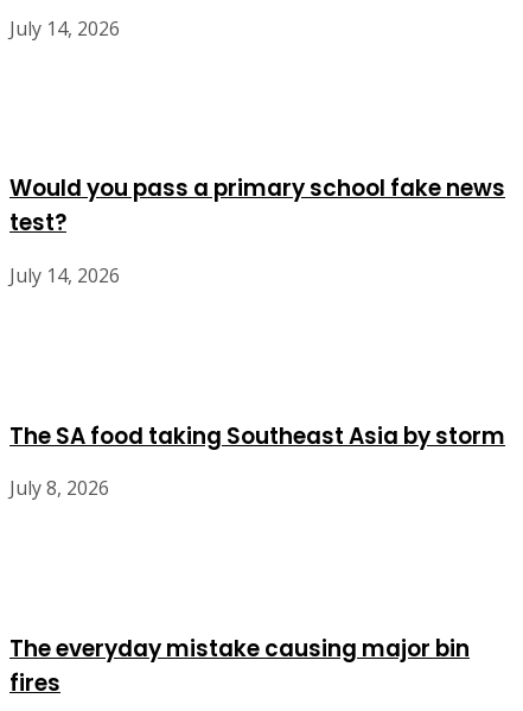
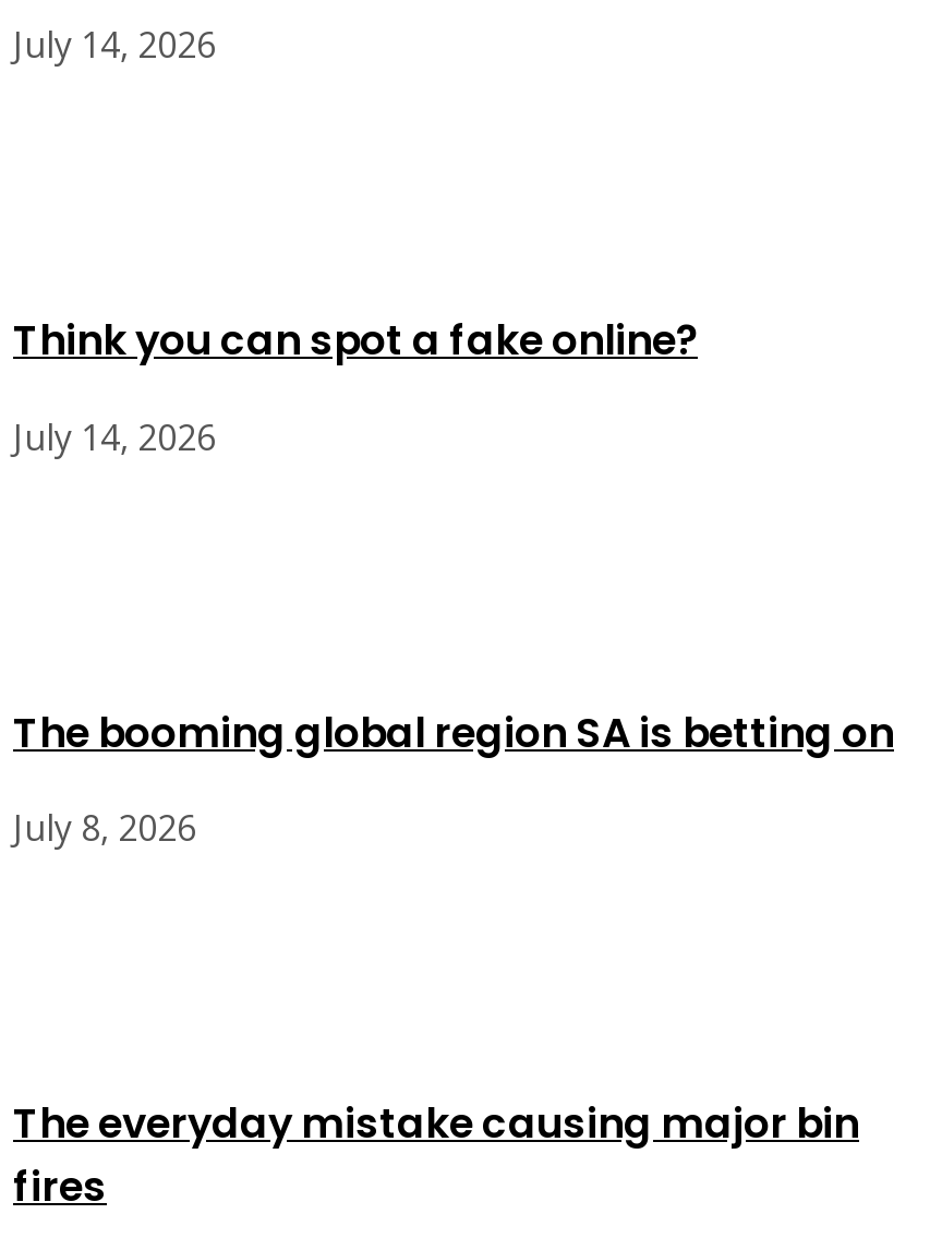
- Would you pass a primary school fake news
- test?
+ Think you can spot a fake online?

- The SA food taking Southeast Asia by storm
+ The booming global region SA is betting on
